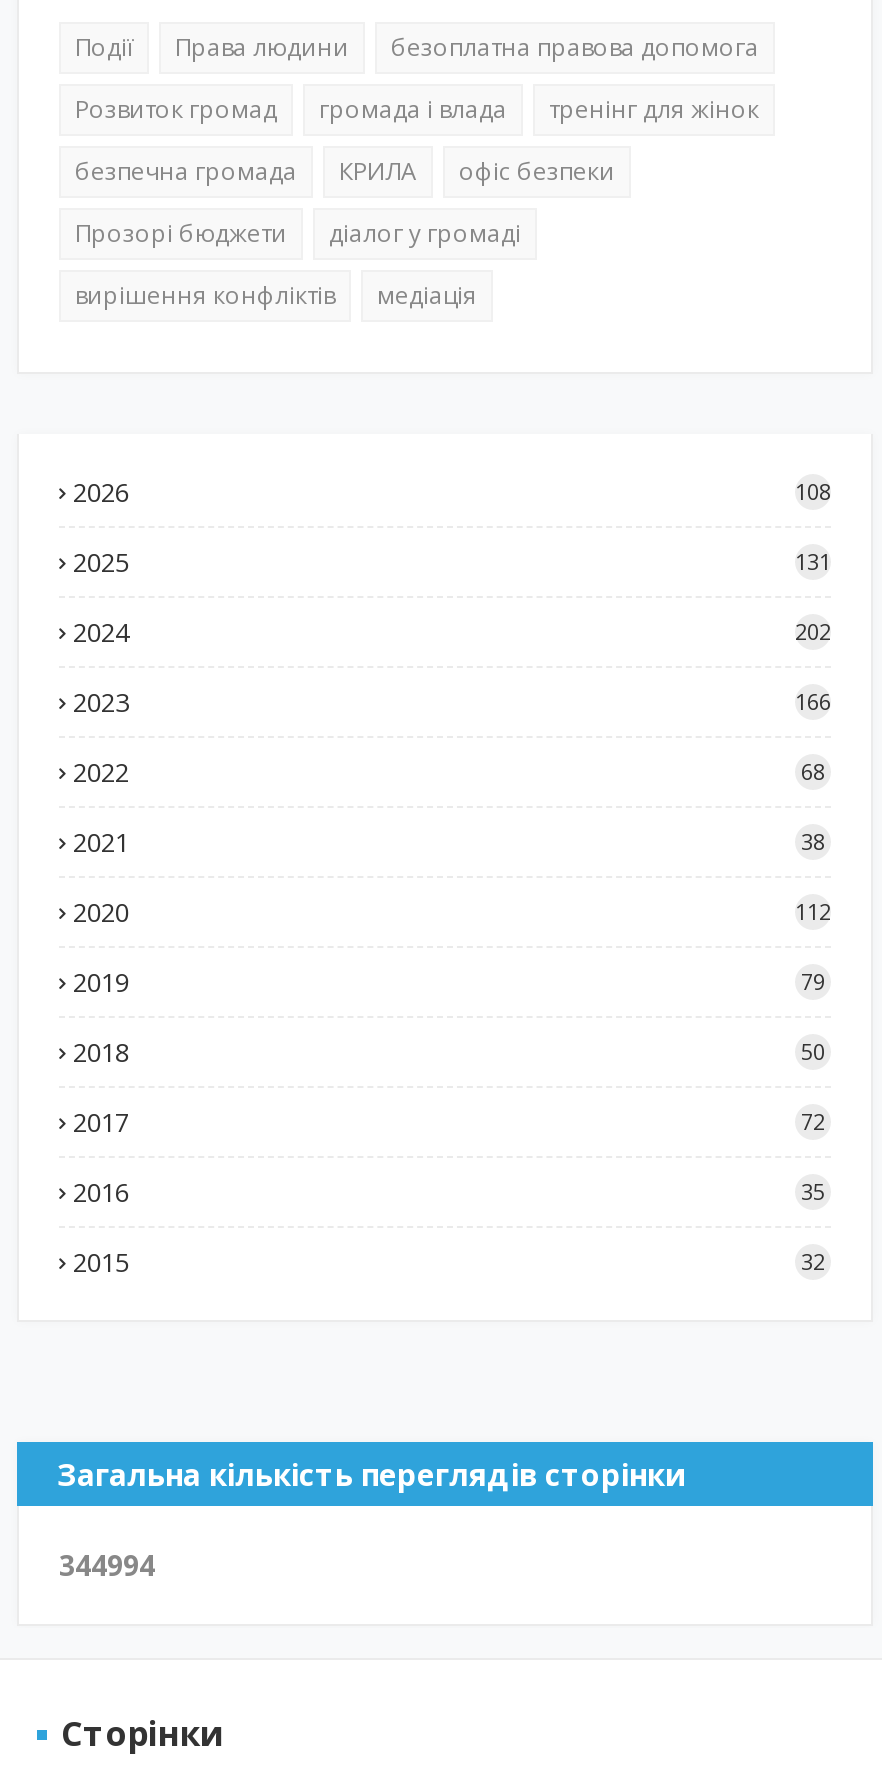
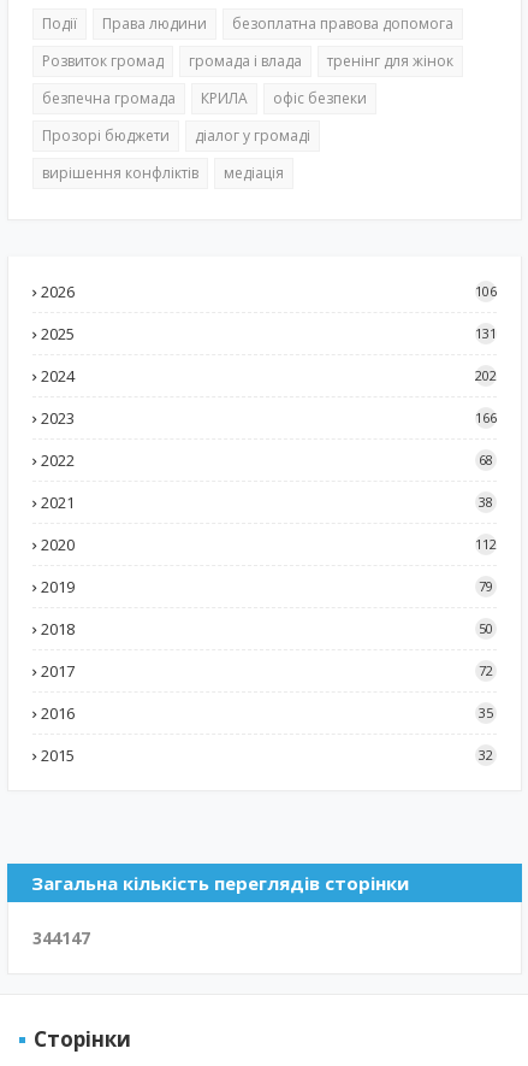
- 108
+ 106

- 344994
+ 344147
